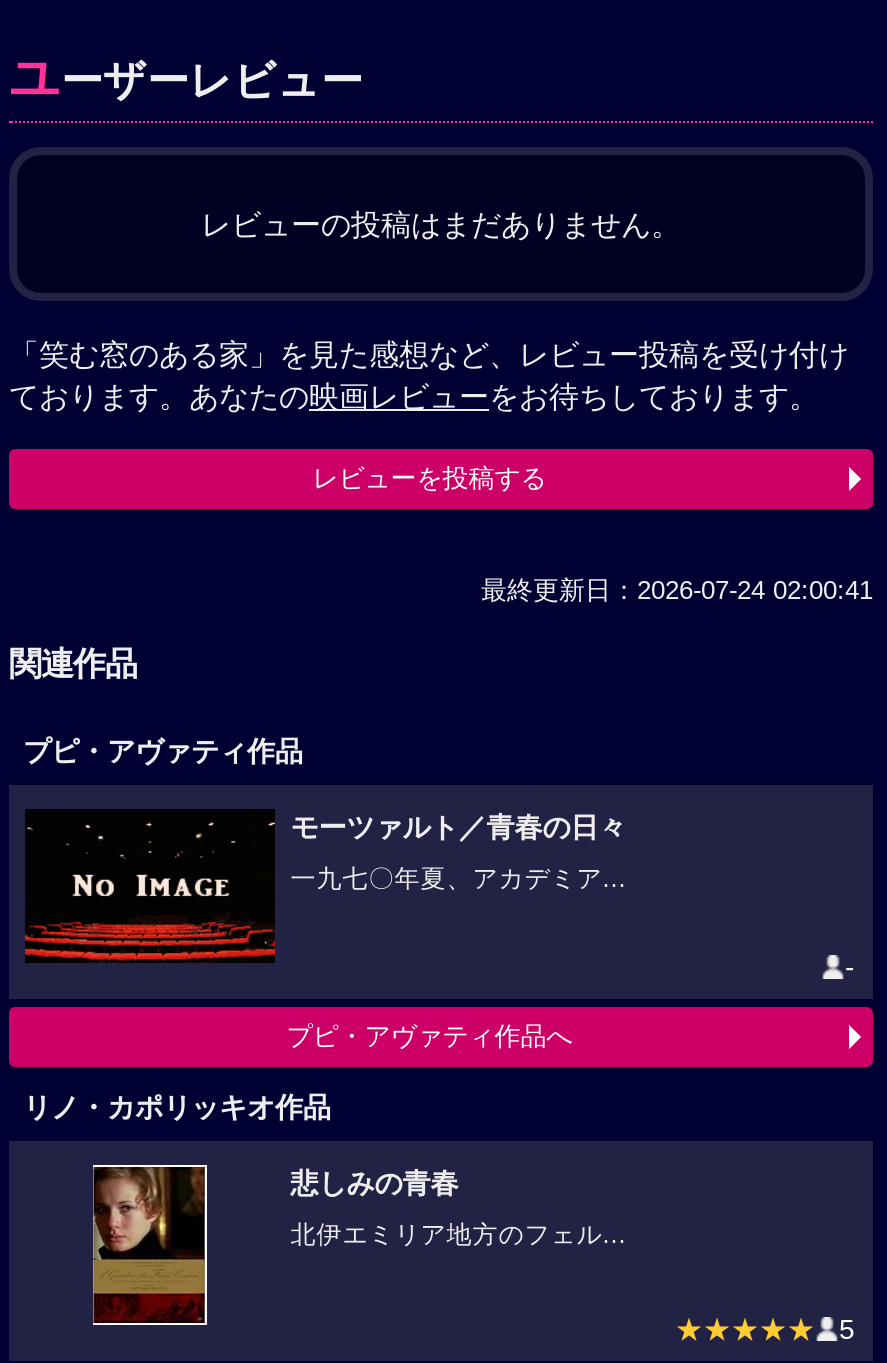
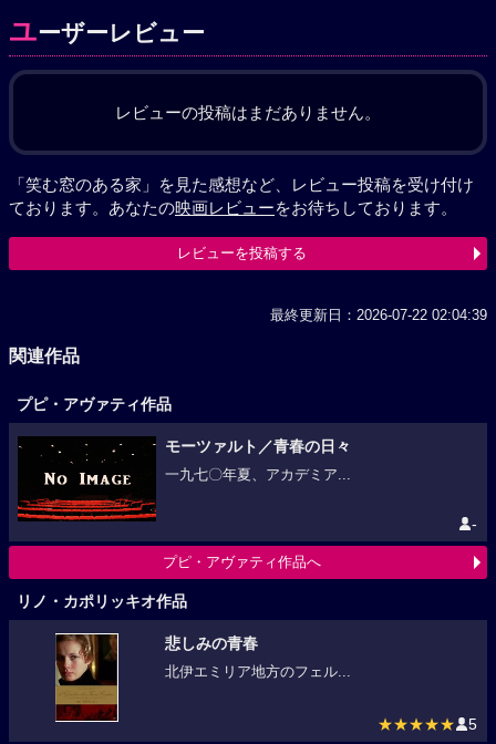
- 最終更新日：2026-07-24 02:00:41
+ 最終更新日：2026-07-22 02:04:39
